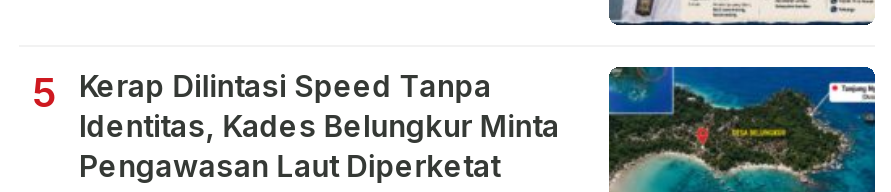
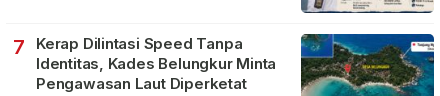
- 5 Kerap Dilintasi Speed Tanpa
+ 7 Kerap Dilintasi Speed Tanpa
